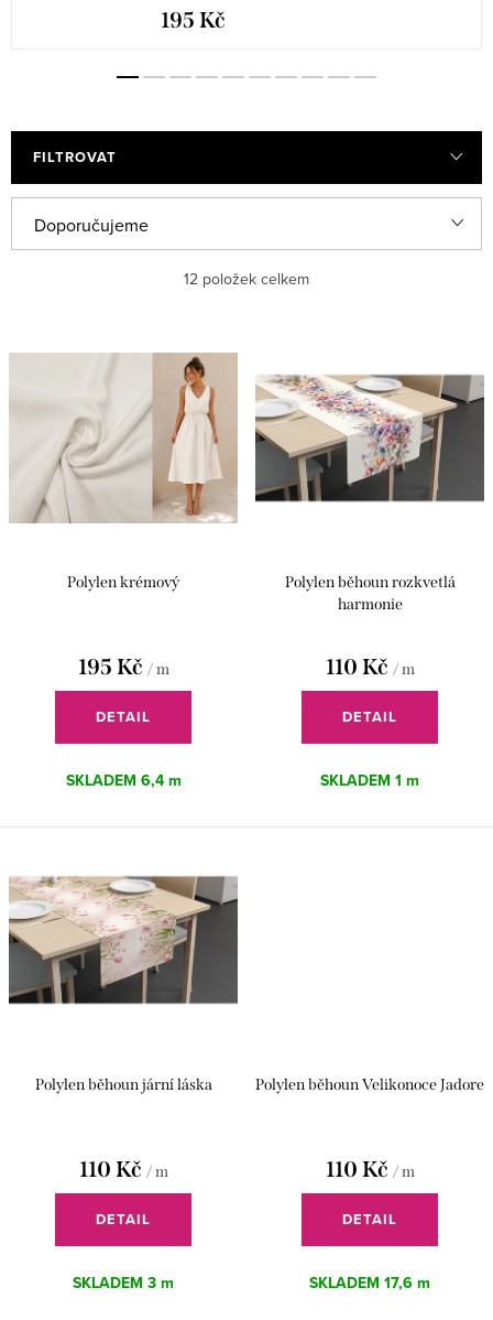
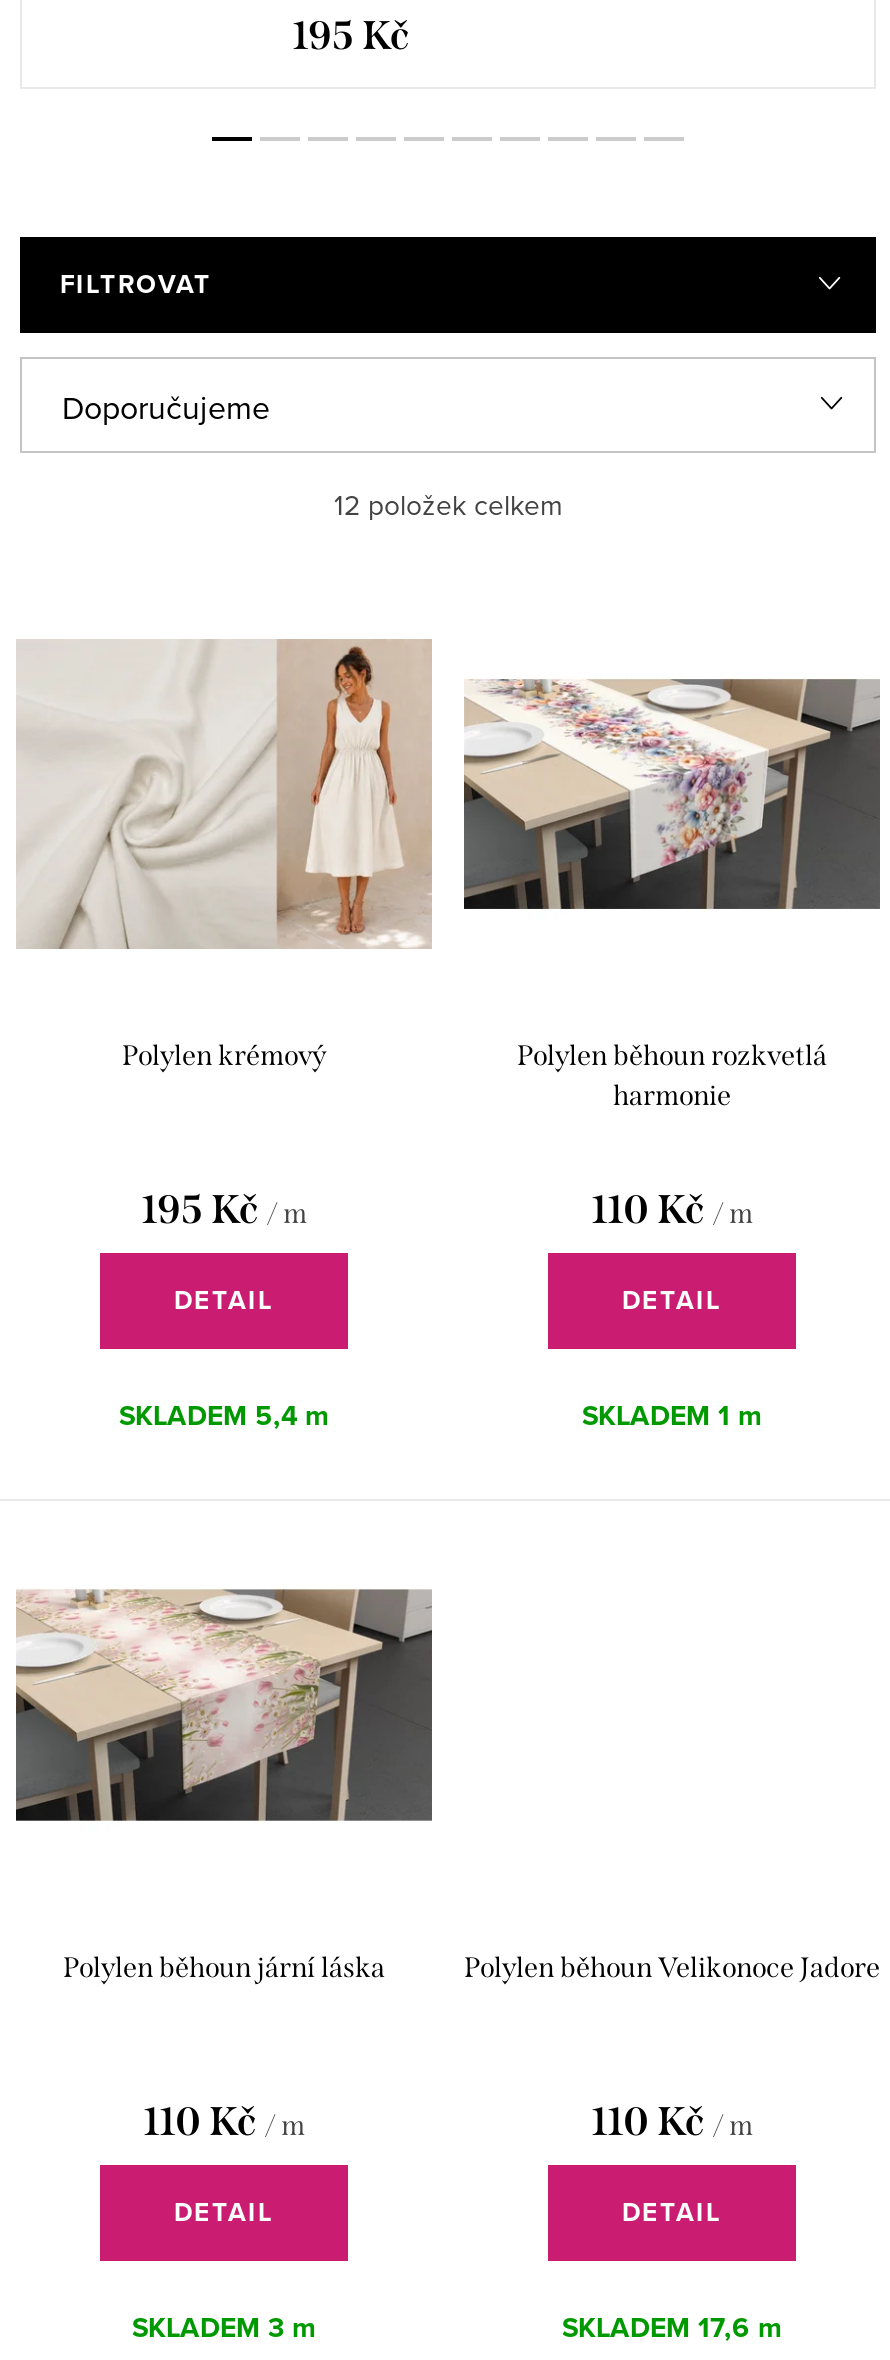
- SKLADEM 6,4 m
+ SKLADEM 5,4 m
